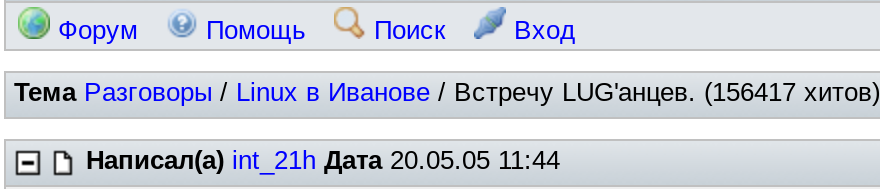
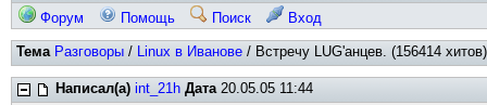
- Тема Разговоры / Linux в Иванове / Встречу LUG'анцев. (156417 хитов)
+ Тема Разговоры / Linux в Иванове / Встречу LUG'анцев. (156414 хитов)
